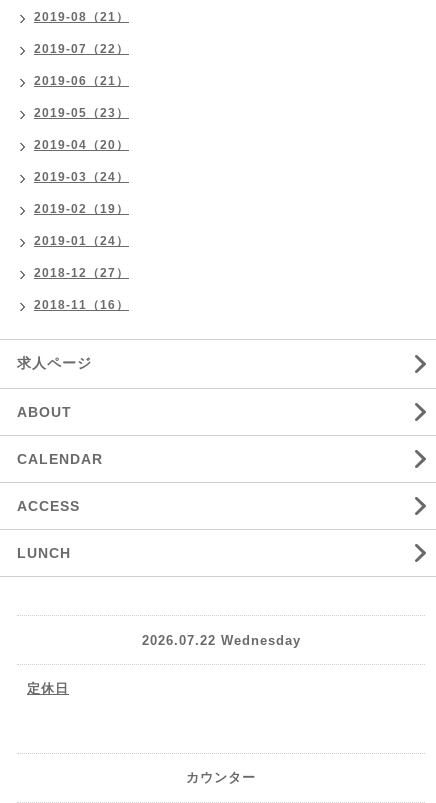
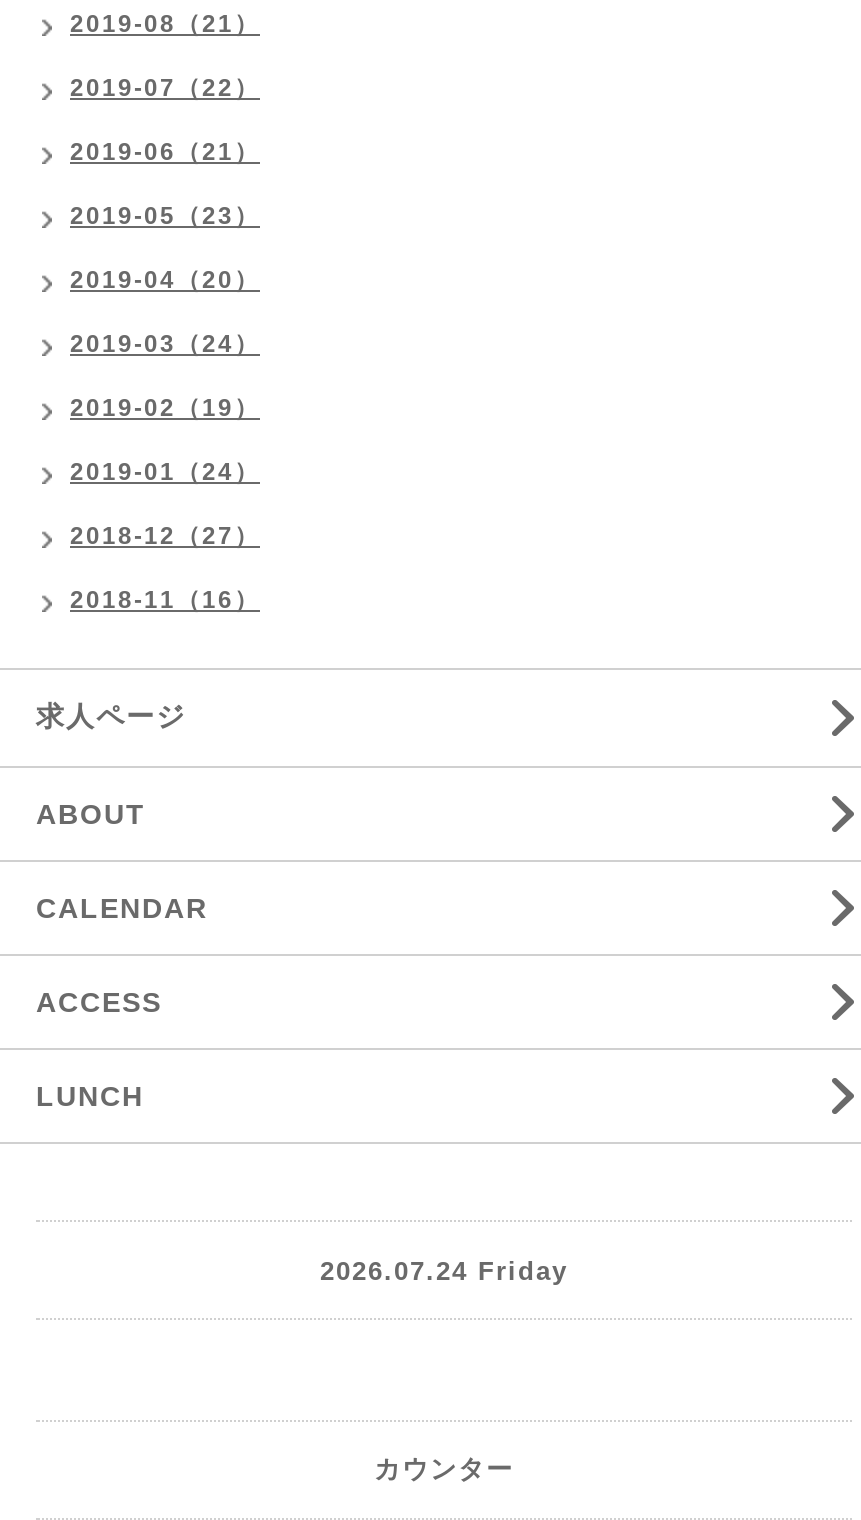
- 2026.07.22 Wednesday
- 定休日
+ 2026.07.24 Friday
